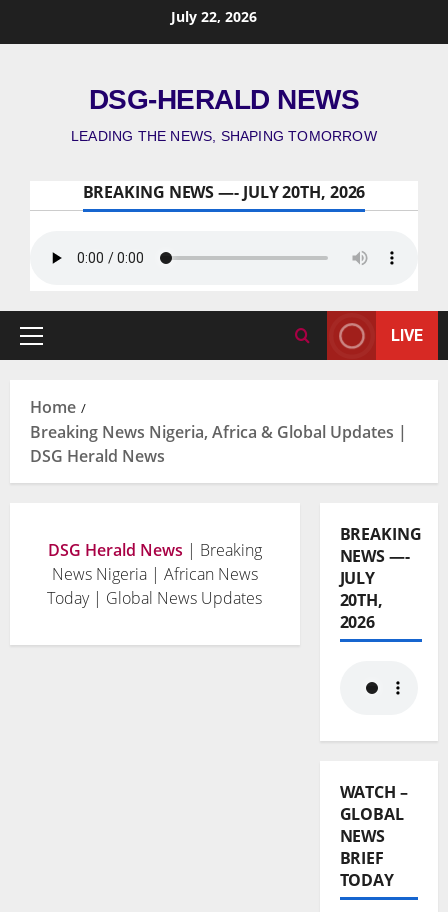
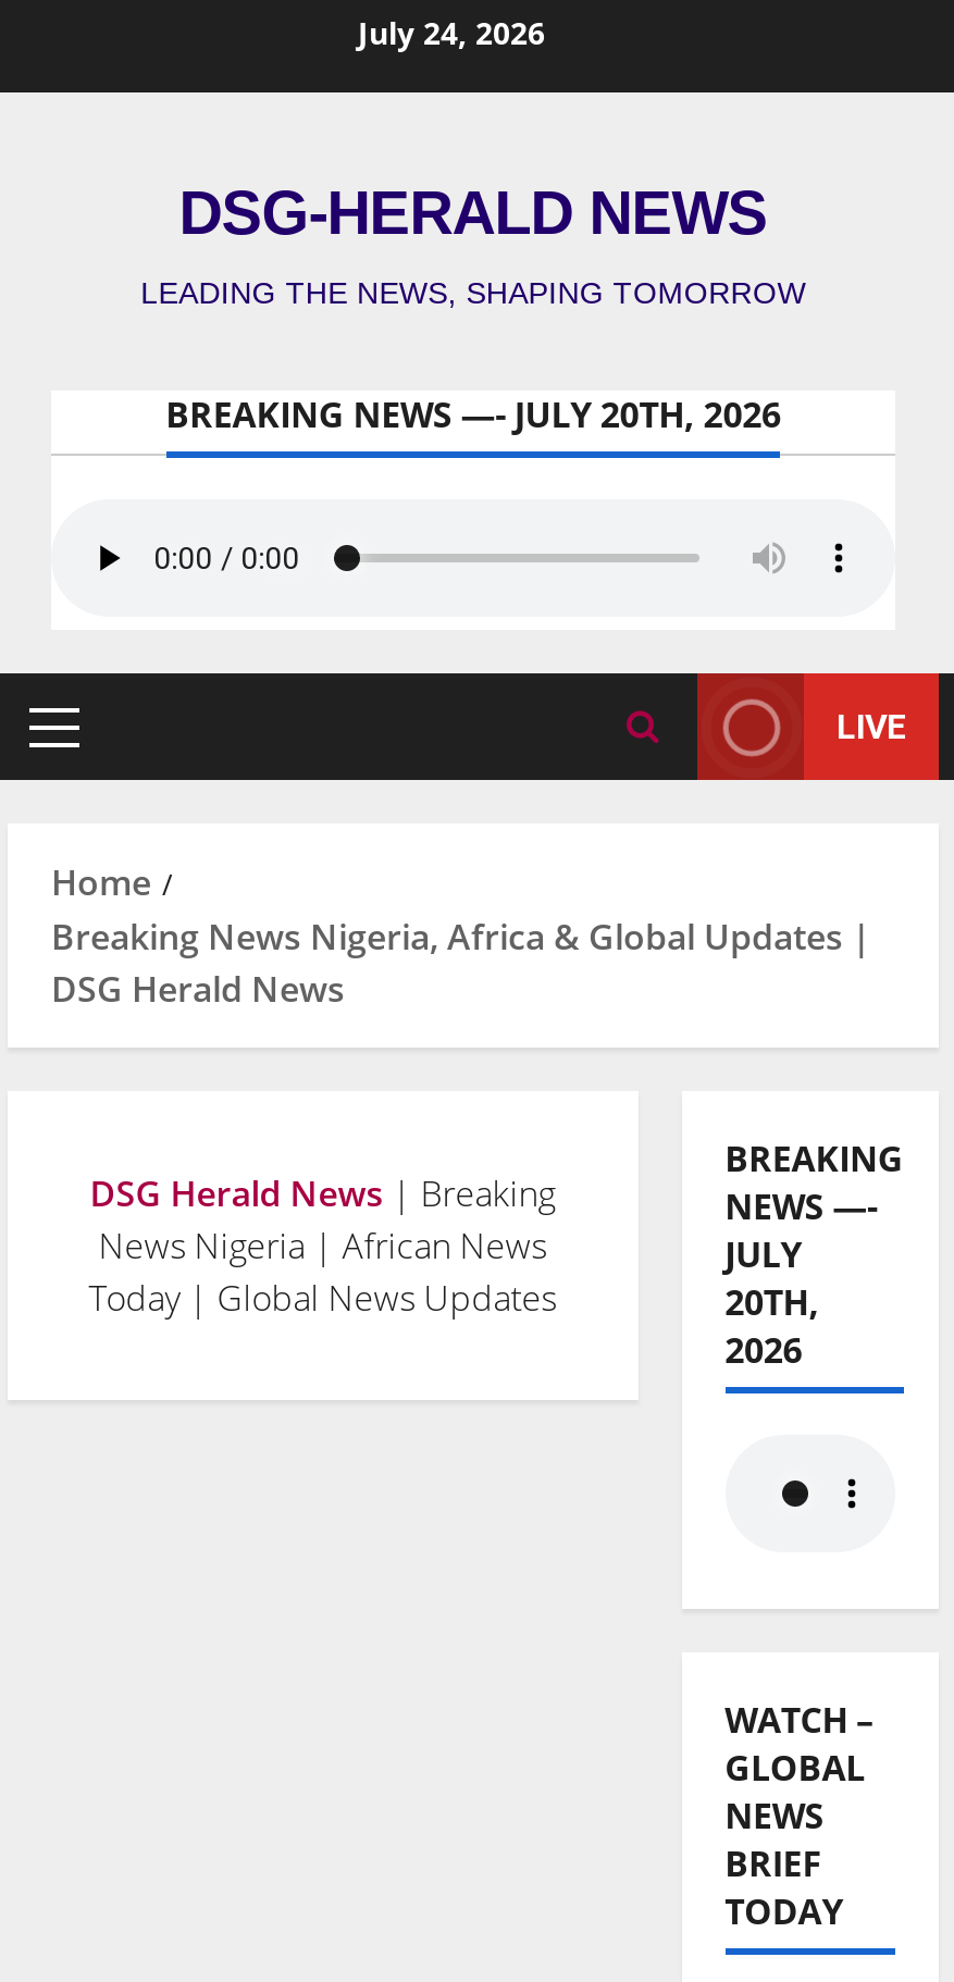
- July 22, 2026
+ July 24, 2026
